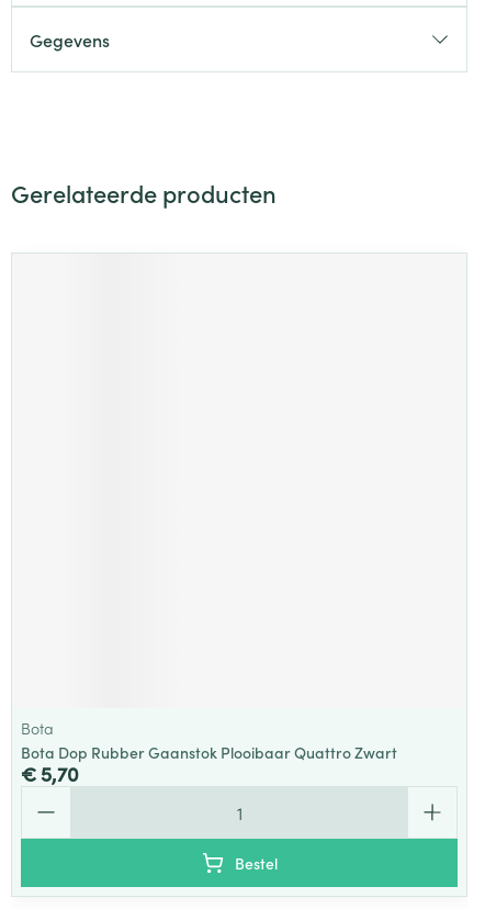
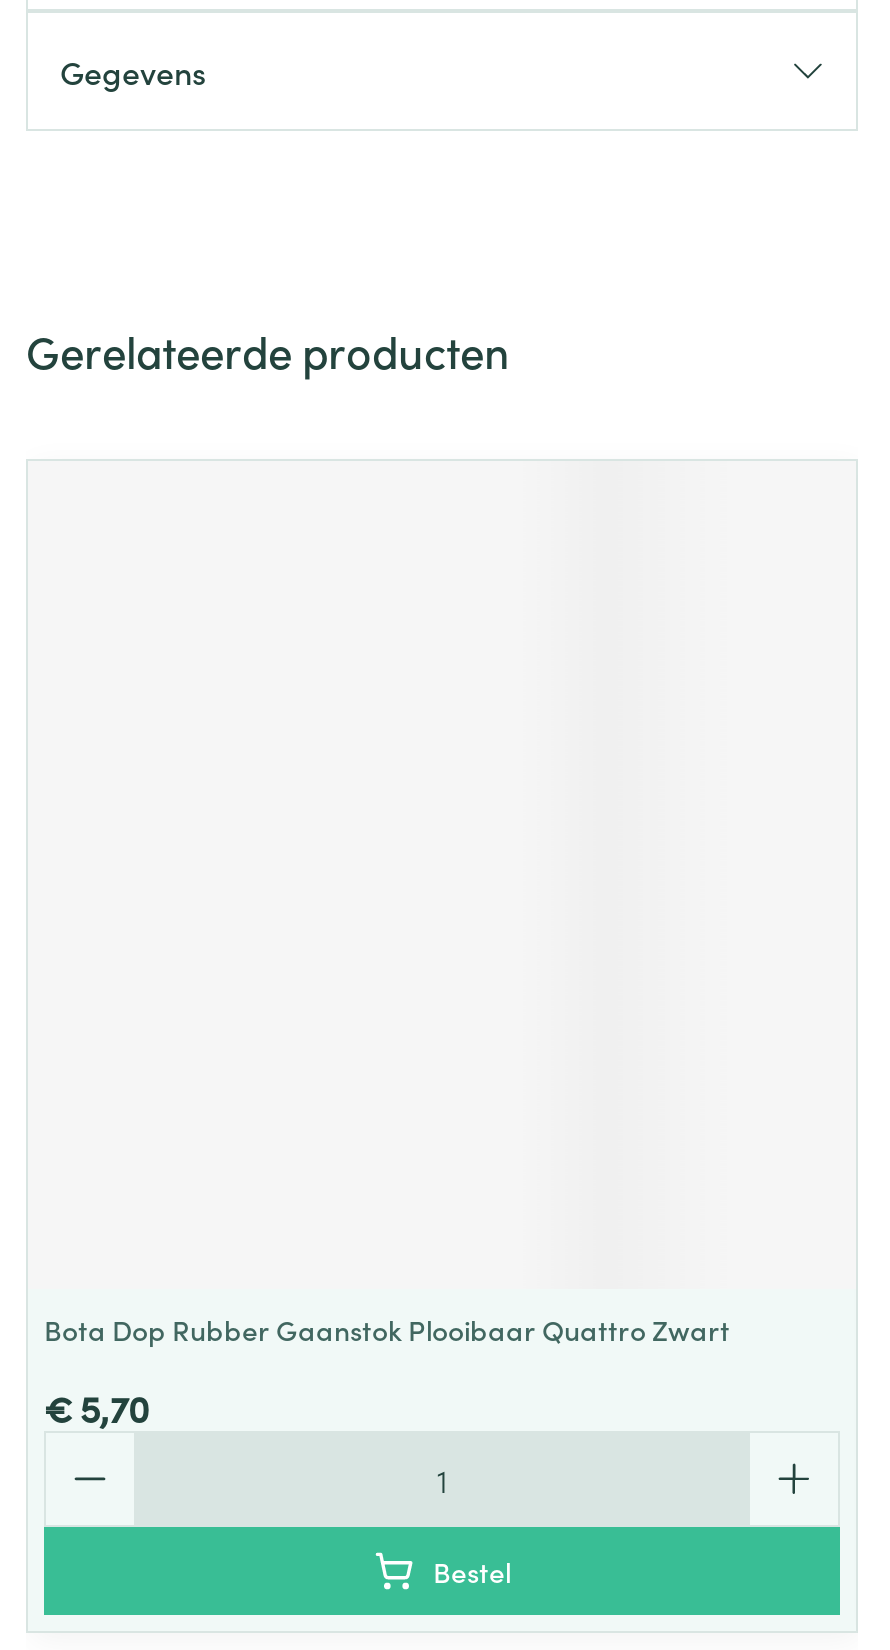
- Bota

moved up: Bota Dop Rubber Gaanstok Plooibaar Quattro Zwart
